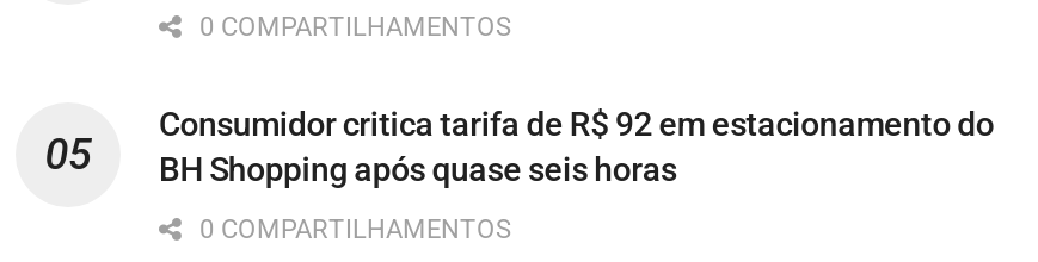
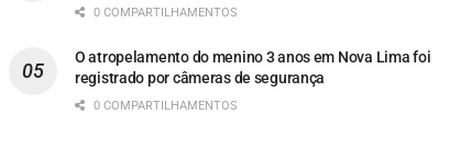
- Consumidor critica tarifa de R$ 92 em estacionamento do
- BH Shopping após quase seis horas
+ O atropelamento do menino 3 anos em Nova Lima foi
+ registrado por câmeras de segurança
